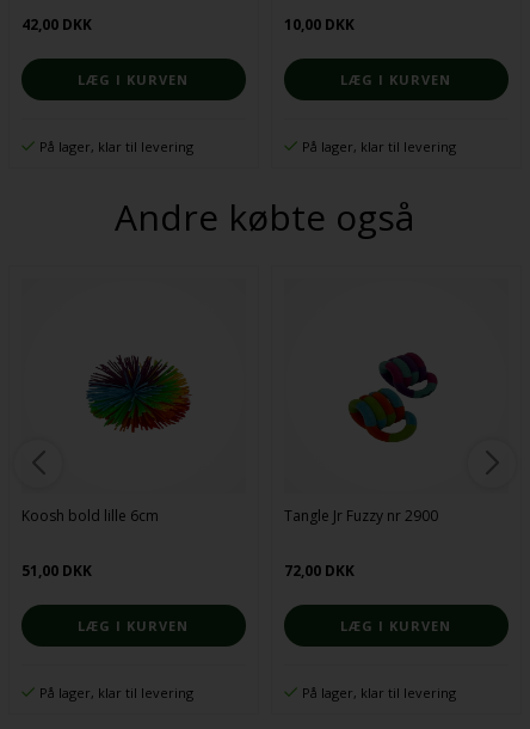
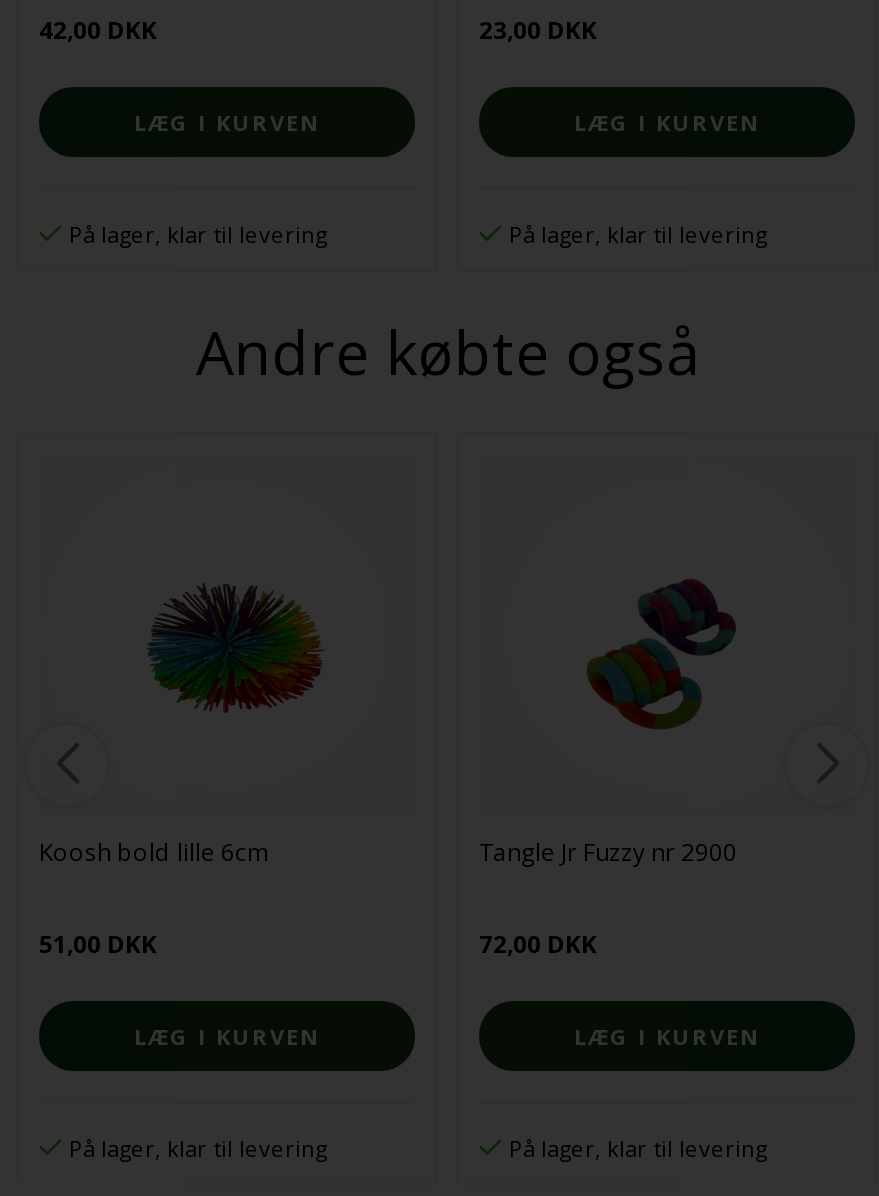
- 10,00 DKK
+ 23,00 DKK
